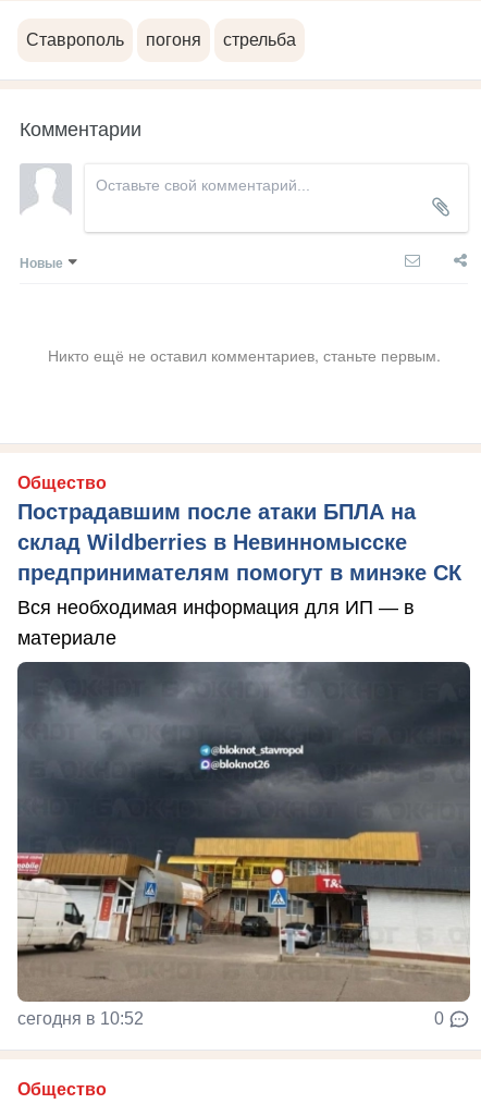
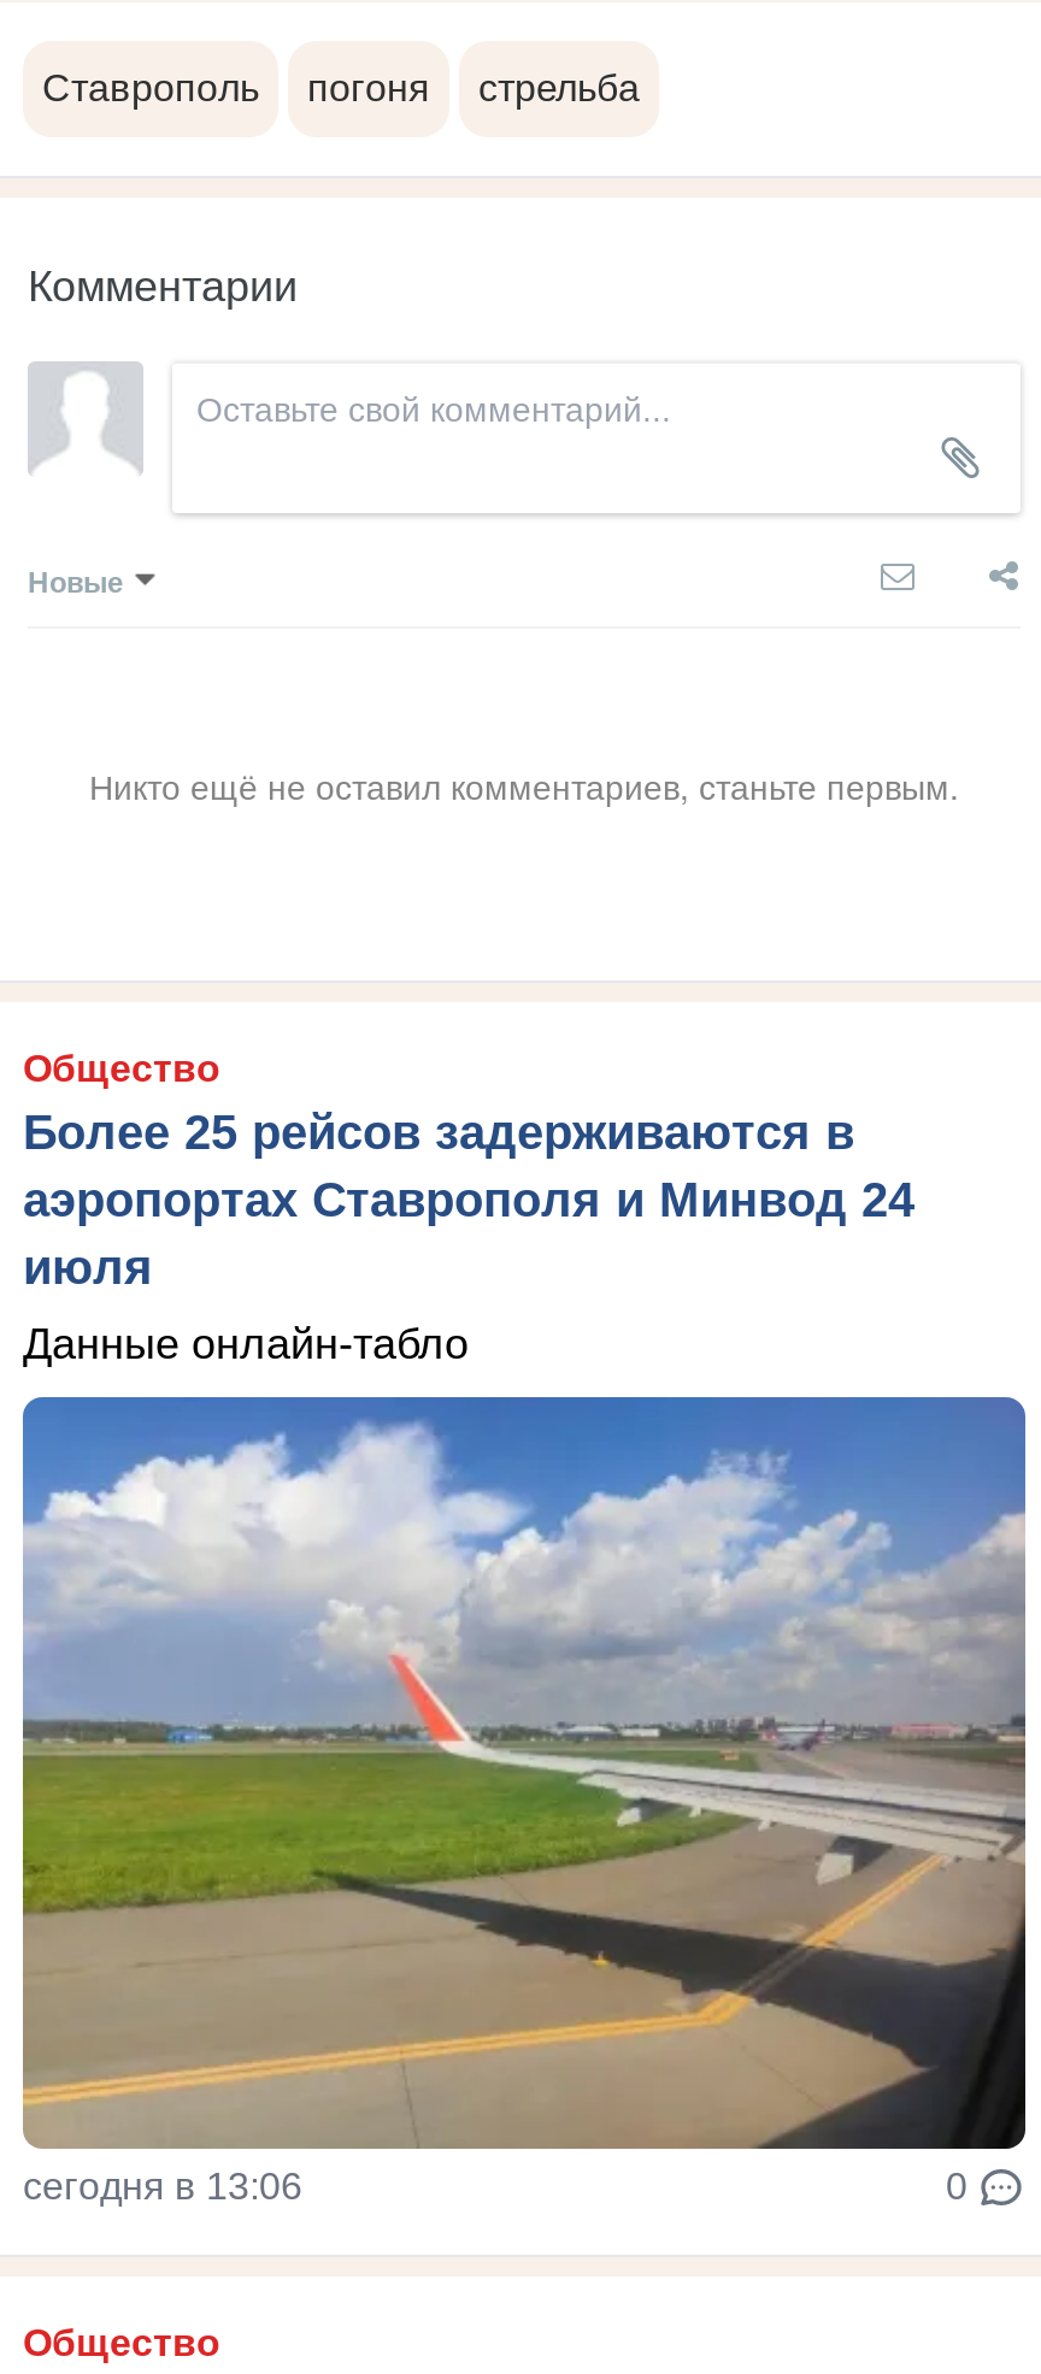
- Пострадавшим после атаки БПЛА на
- склад Wildberries в Невинномысске
- предпринимателям помогут в минэке СК
+ Более 25 рейсов задерживаются в
+ аэропортах Ставрополя и Минвод 24
+ июля

- Вся необходимая информация для ИП — в
- материале
+ Данные онлайн-табло

- [image]
- сегодня в 10:52
+ [image]
+ сегодня в 13:06
